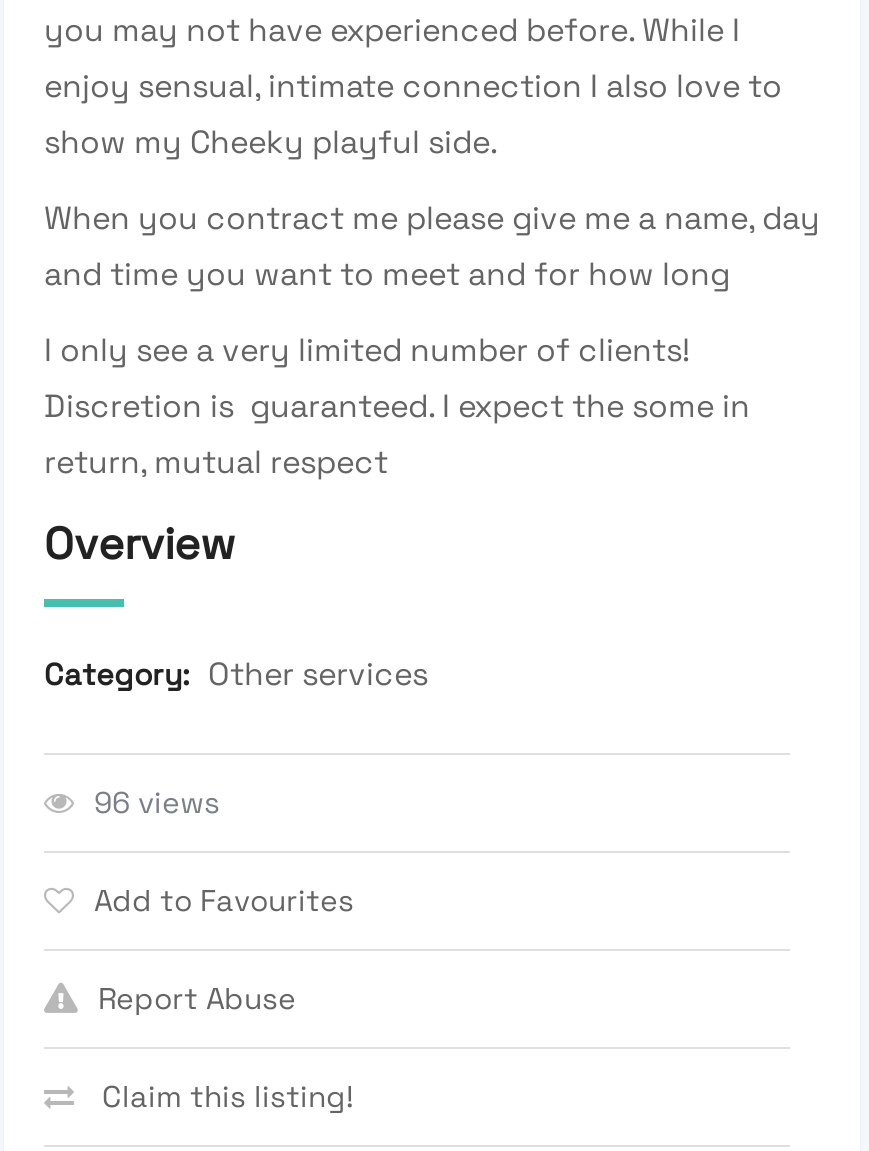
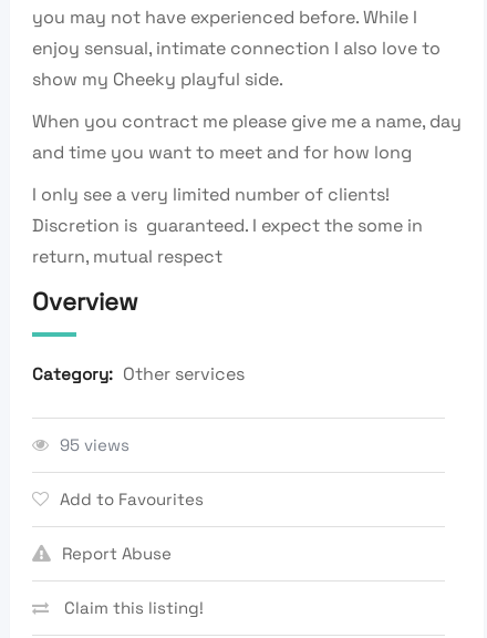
- 96 views
+ 95 views
